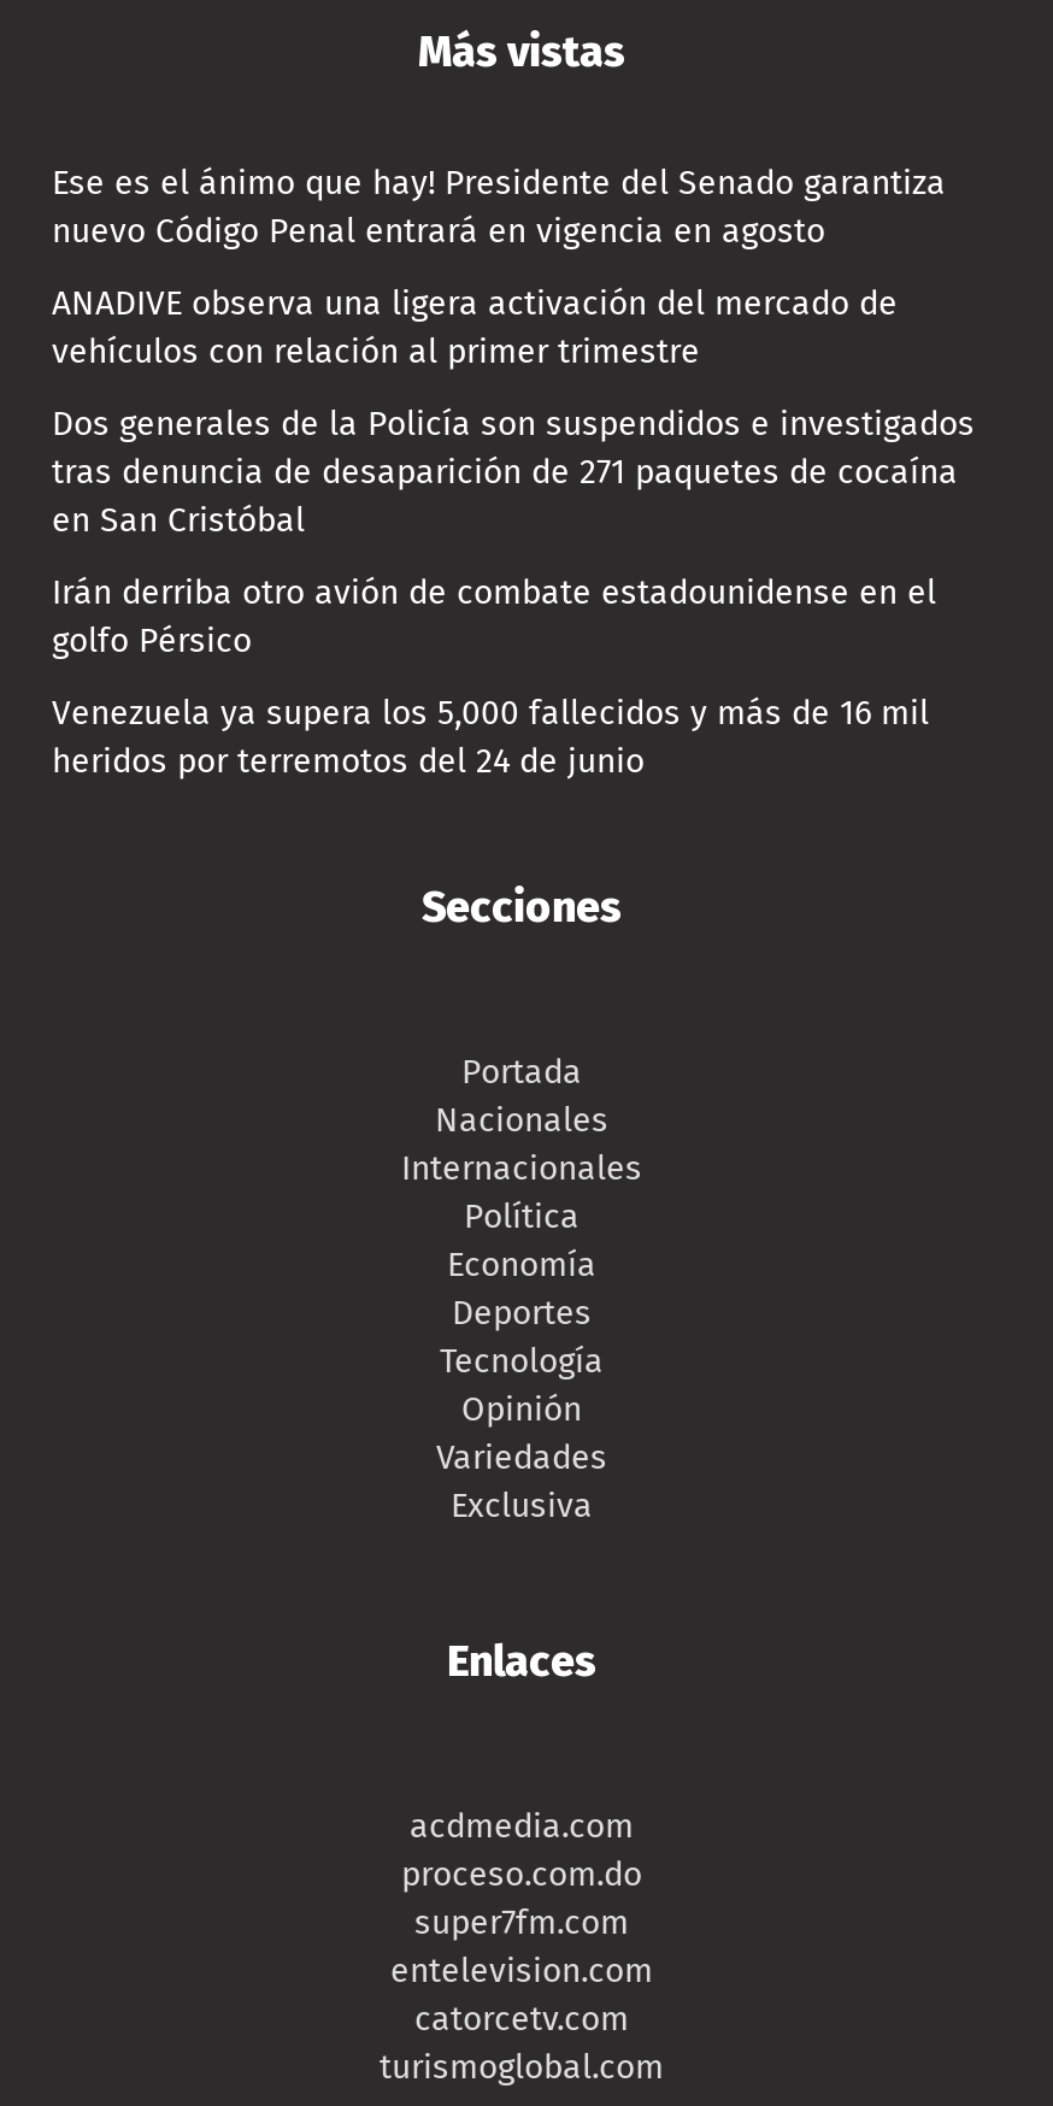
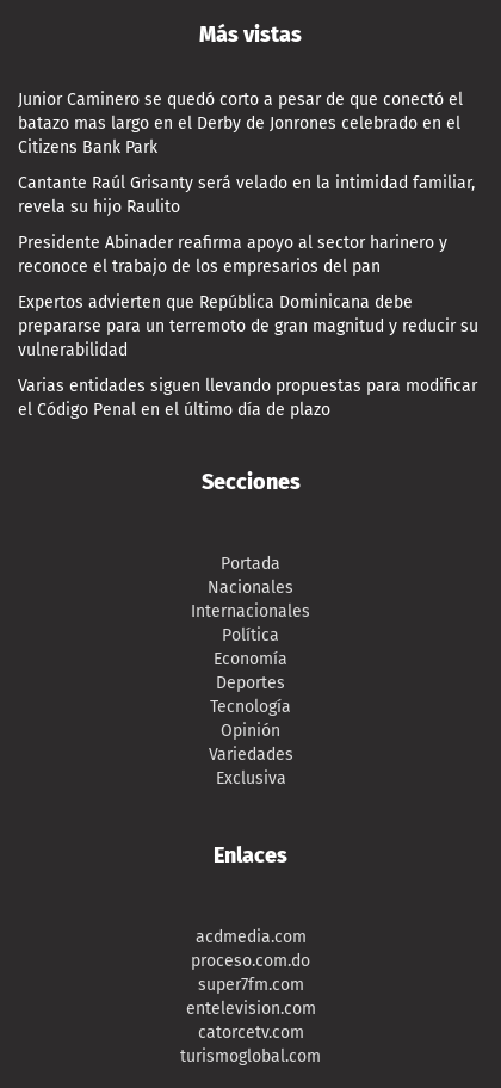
- Ese es el ánimo que hay! Presidente del Senado garantiza
- nuevo Código Penal entrará en vigencia en agosto
+ Junior Caminero se quedó corto a pesar de que conectó el
+ batazo mas largo en el Derby de Jonrones celebrado en el
+ Citizens Bank Park

- ANADIVE observa una ligera activación del mercado de
- vehículos con relación al primer trimestre
+ Cantante Raúl Grisanty será velado en la intimidad familiar,
+ revela su hijo Raulito

- Dos generales de la Policía son suspendidos e investigados
- tras denuncia de desaparición de 271 paquetes de cocaína
- en San Cristóbal
+ Presidente Abinader reafirma apoyo al sector harinero y
+ reconoce el trabajo de los empresarios del pan

- Irán derriba otro avión de combate estadounidense en el
- golfo Pérsico
+ Expertos advierten que República Dominicana debe
+ prepararse para un terremoto de gran magnitud y reducir su
+ vulnerabilidad

- Venezuela ya supera los 5,000 fallecidos y más de 16 mil
- heridos por terremotos del 24 de junio
+ Varias entidades siguen llevando propuestas para modificar
+ el Código Penal en el último día de plazo
